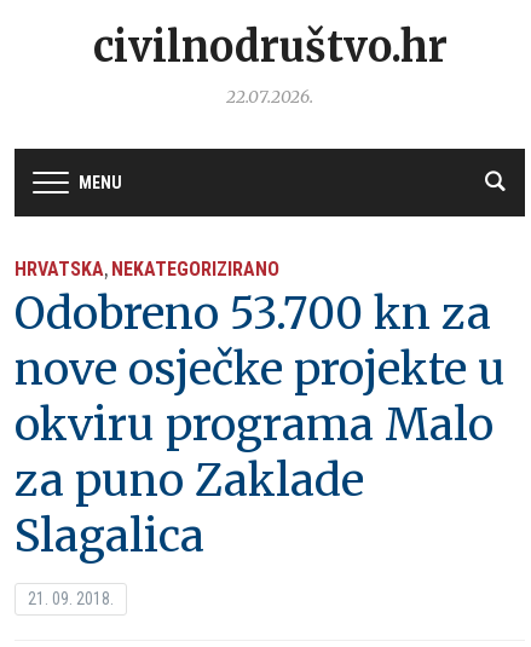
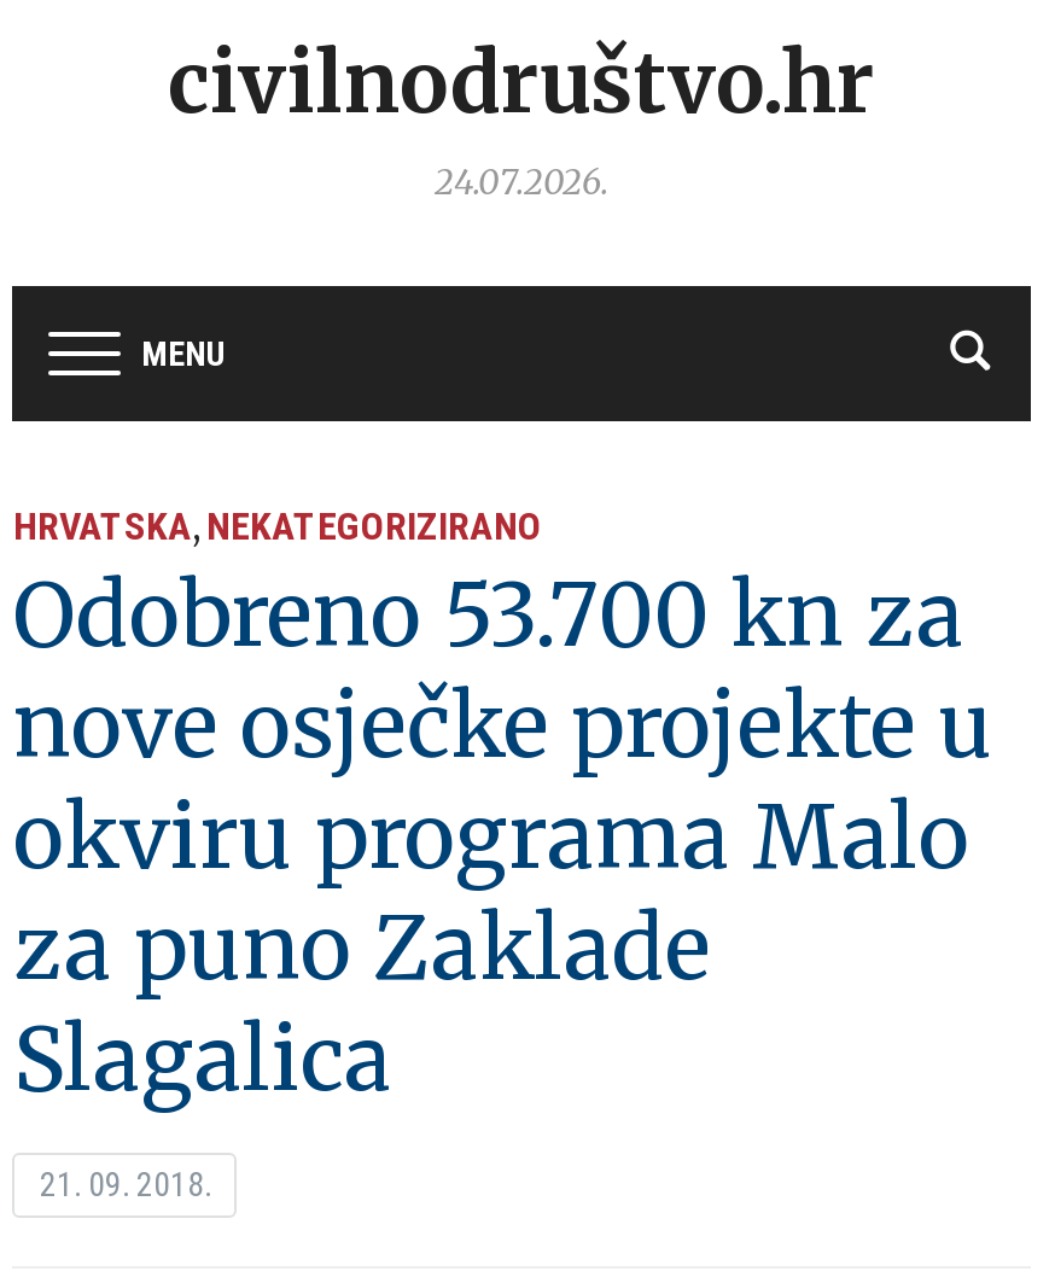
- 22.07.2026.
+ 24.07.2026.
